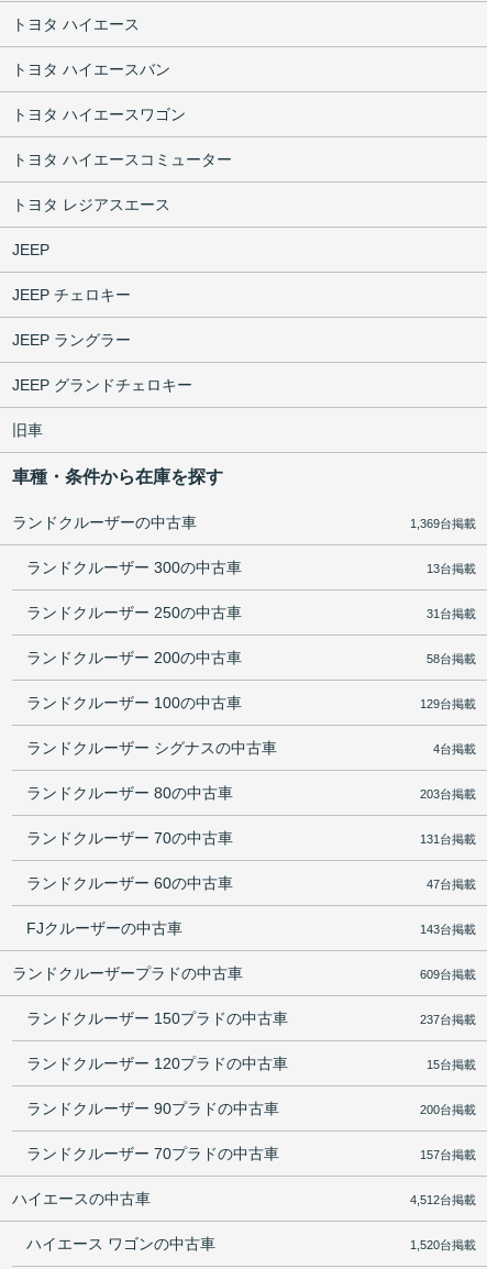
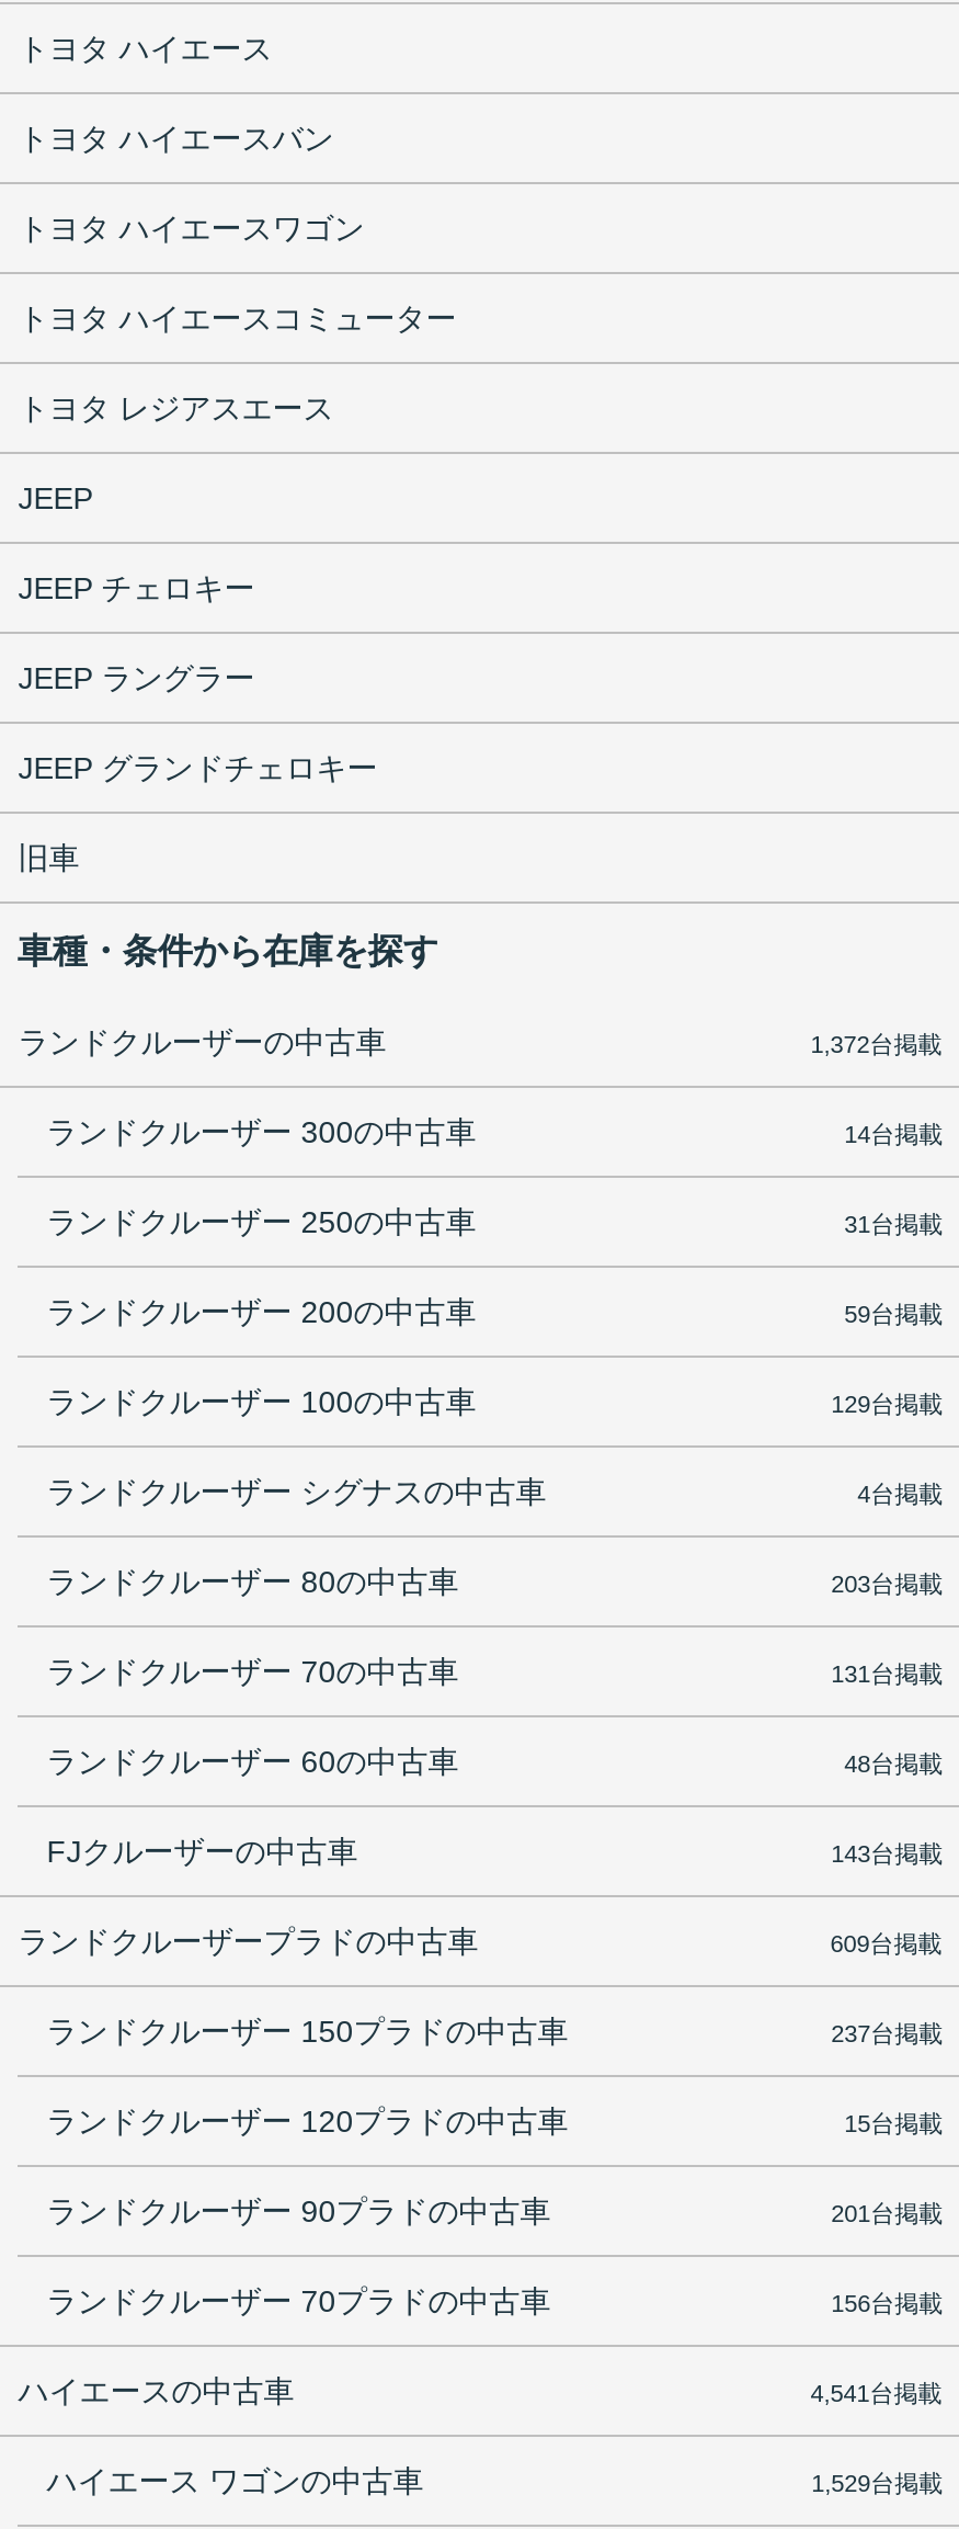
- 1,369台掲載
+ 1,372台掲載

- 13台掲載
+ 14台掲載

- 58台掲載
+ 59台掲載

- 47台掲載
+ 48台掲載

- 200台掲載
+ 201台掲載

- 157台掲載
+ 156台掲載

- 4,512台掲載
+ 4,541台掲載

- 1,520台掲載
+ 1,529台掲載
